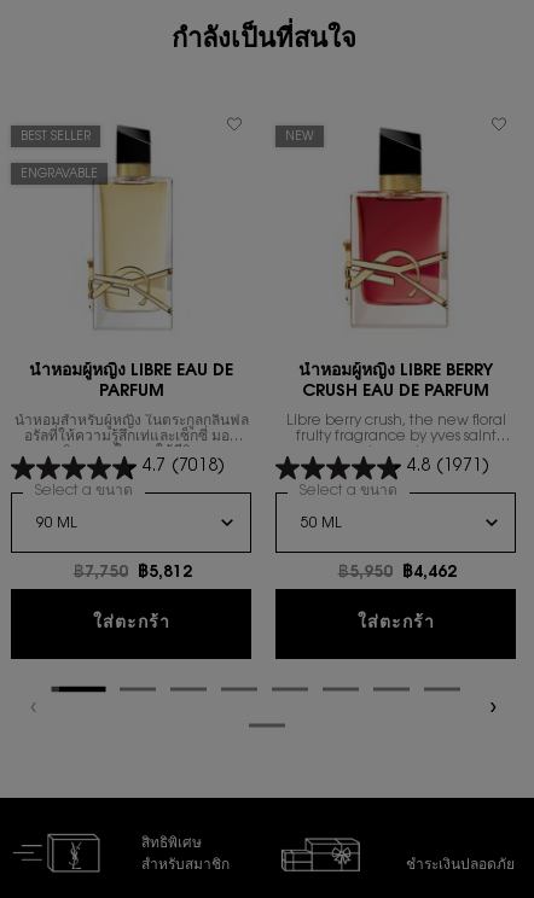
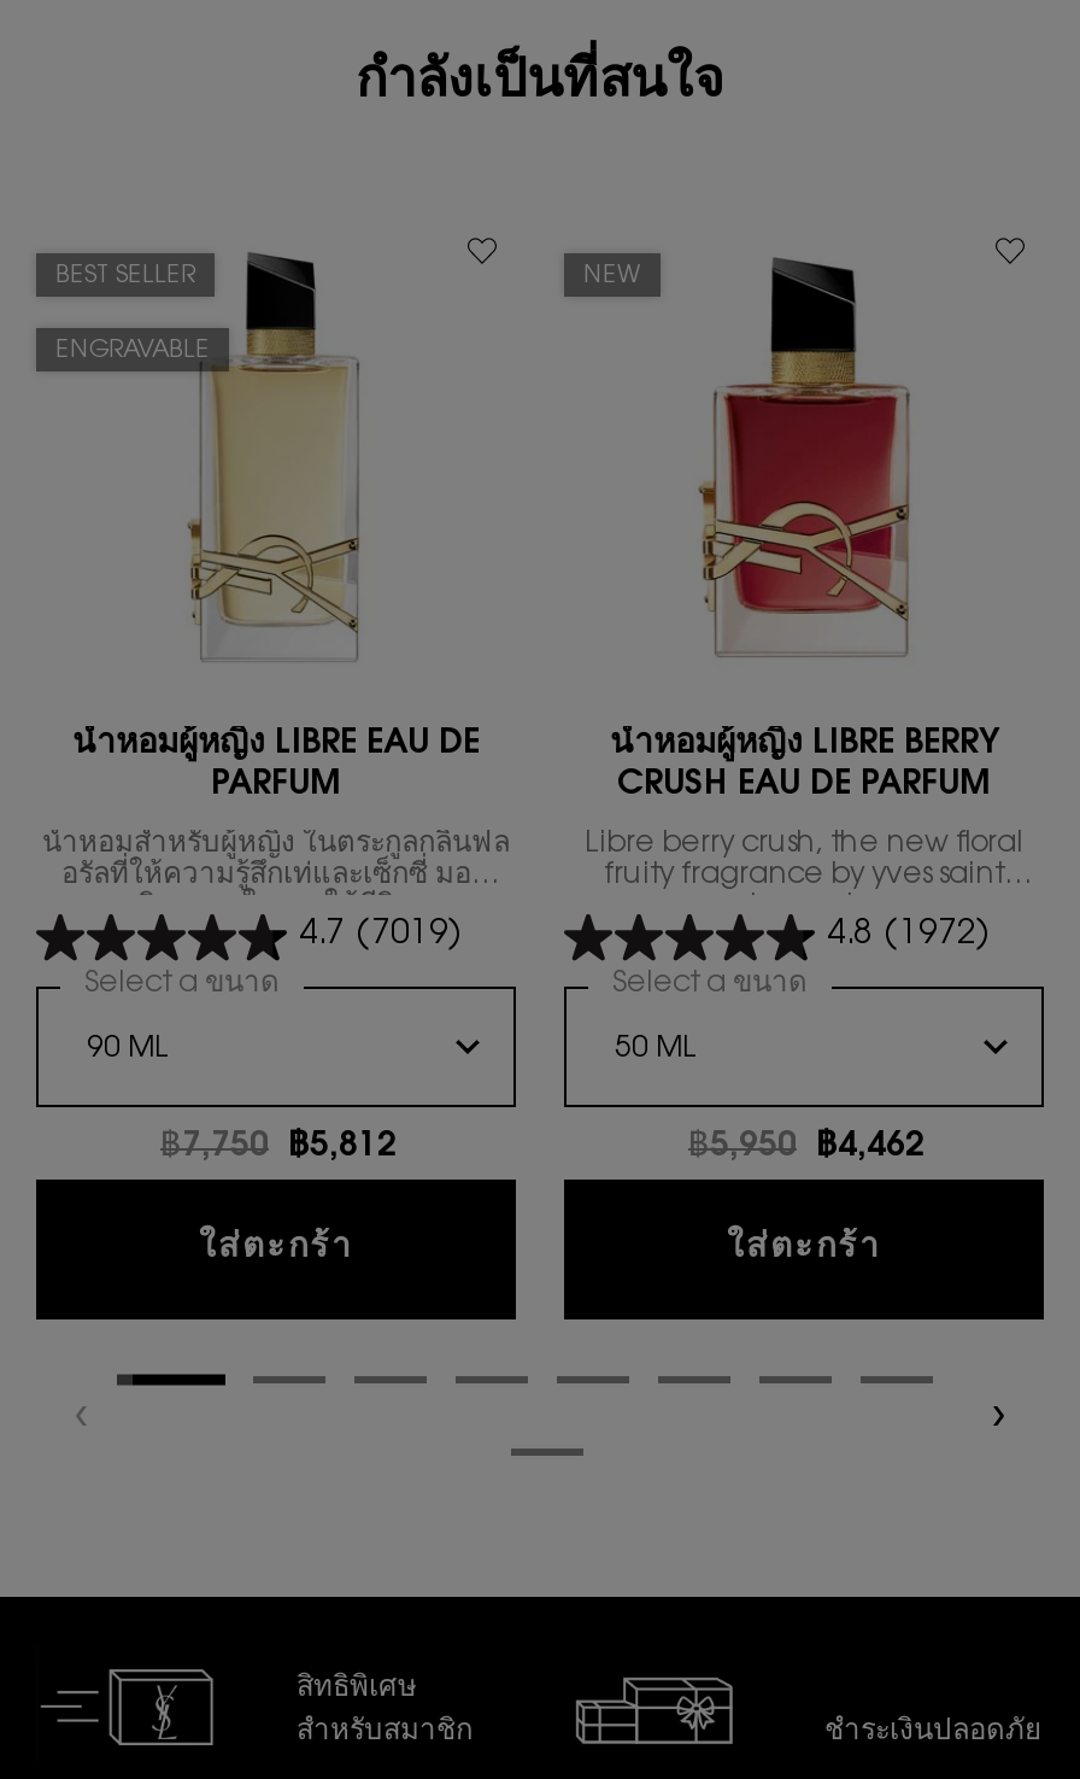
- 4.7 (7018)
+ 4.7 (7019)

- 4.8 (1971)
+ 4.8 (1972)
